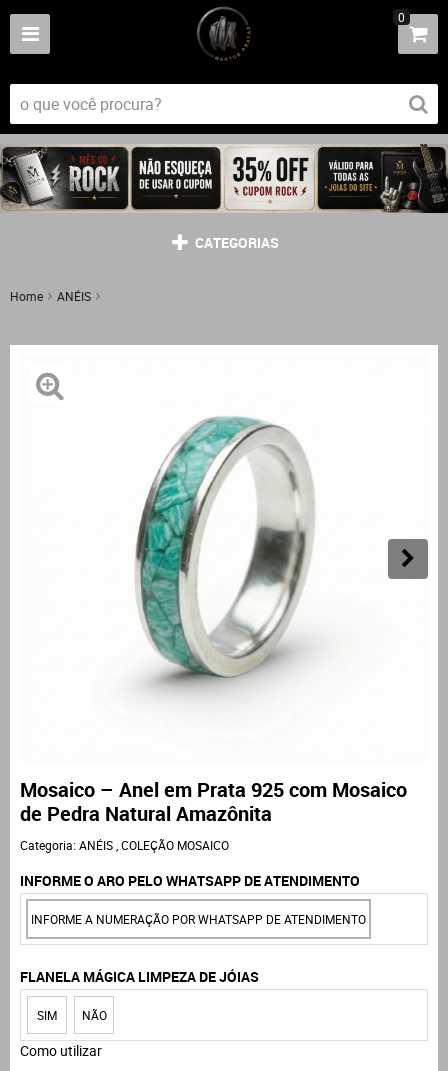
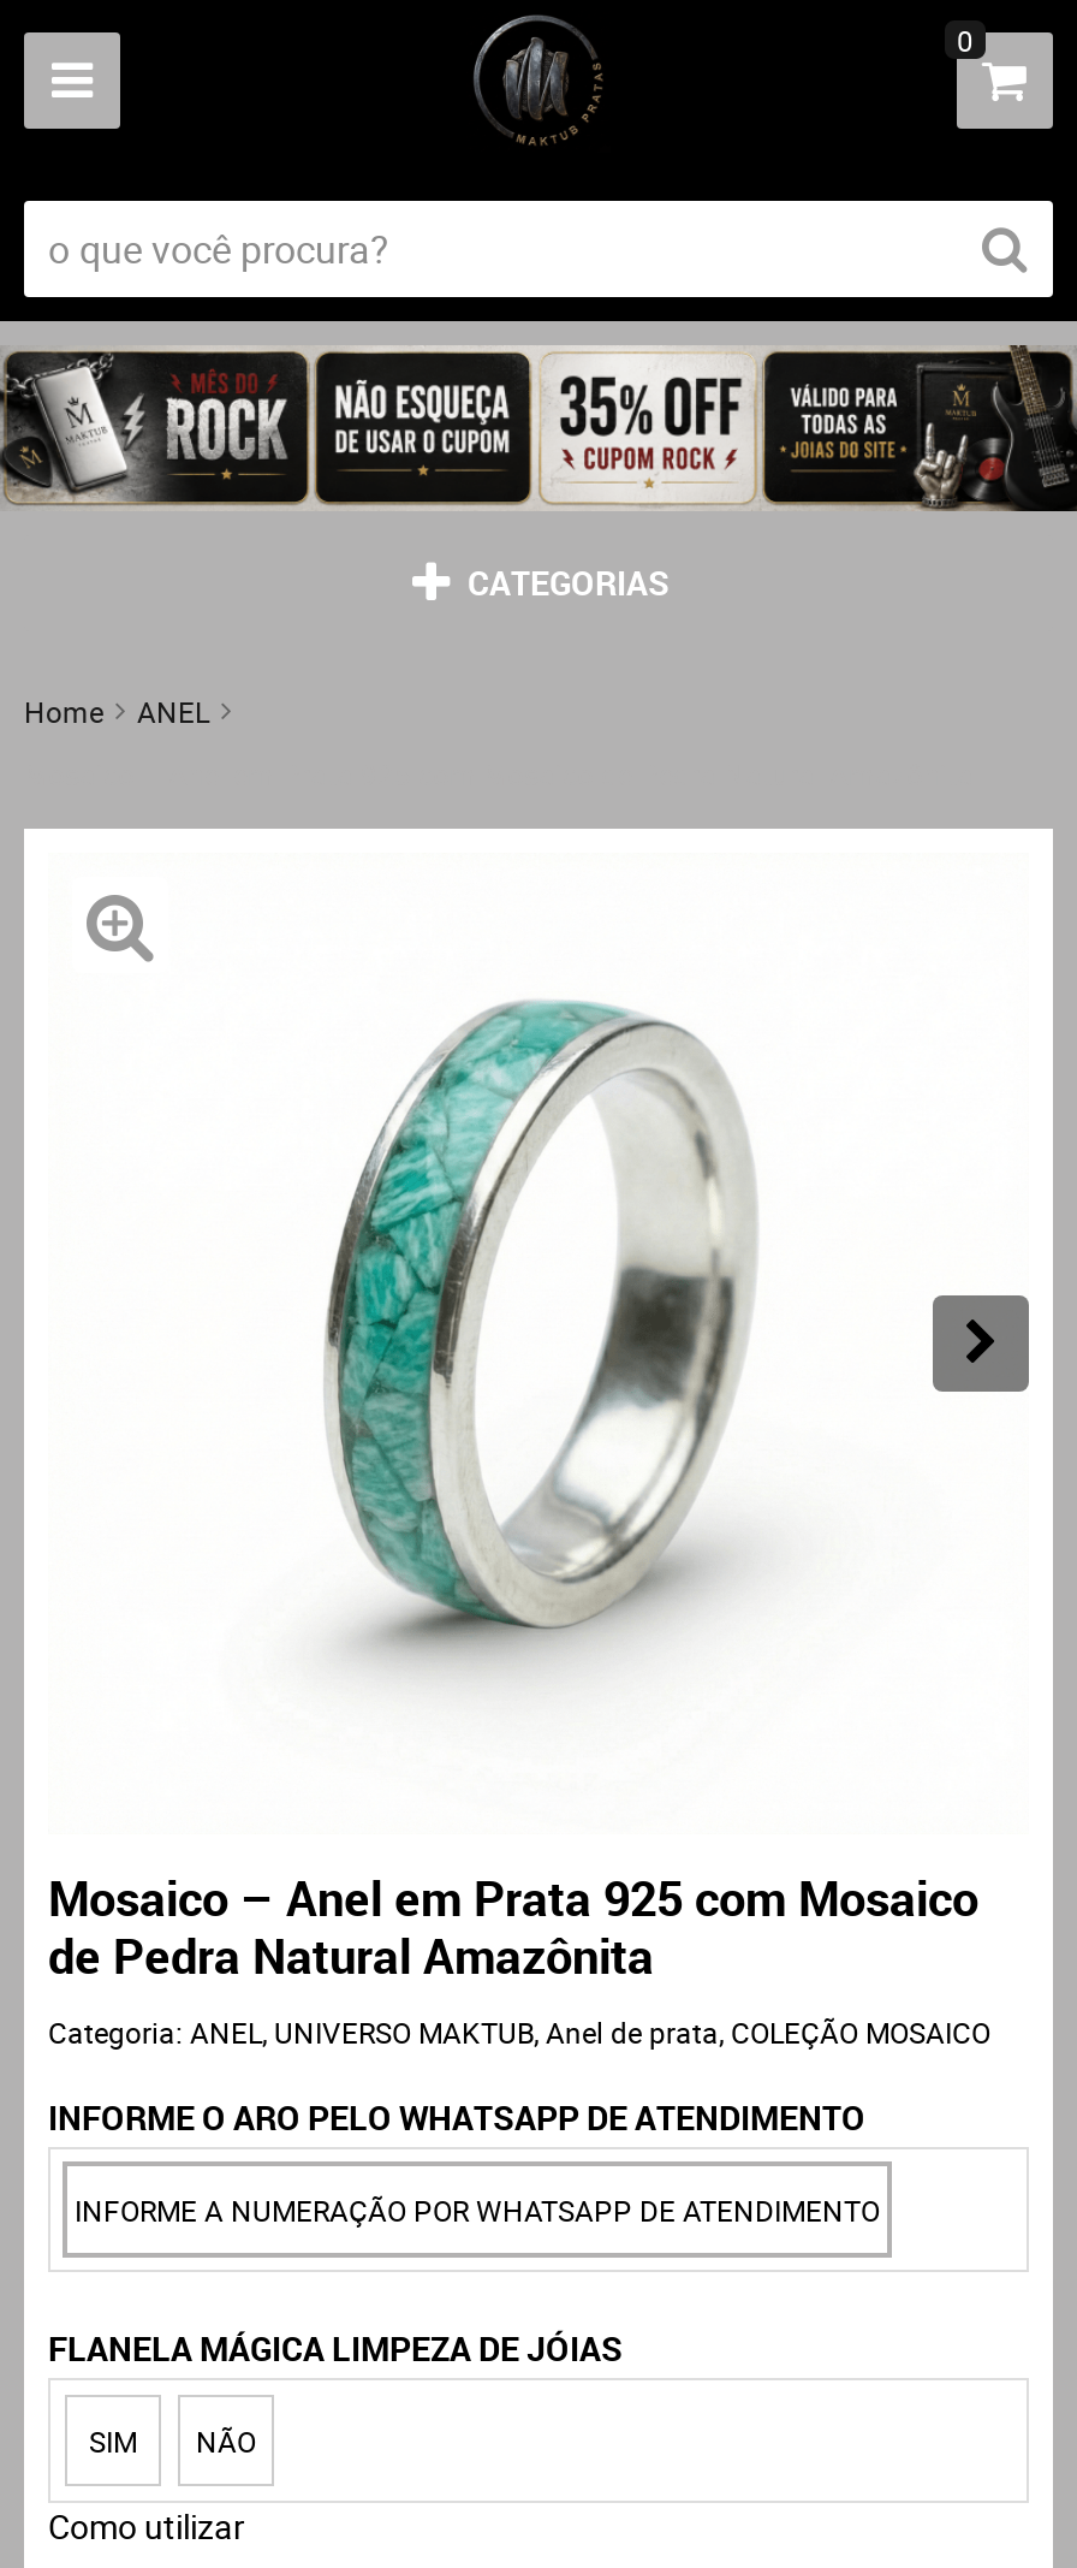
- ANÉIS
+ ANEL

- Categoria: ANÉIS, COLEÇÃO MOSAICO
+ Categoria: ANEL, UNIVERSO MAKTUB, Anel de prata, COLEÇÃO MOSAICO
